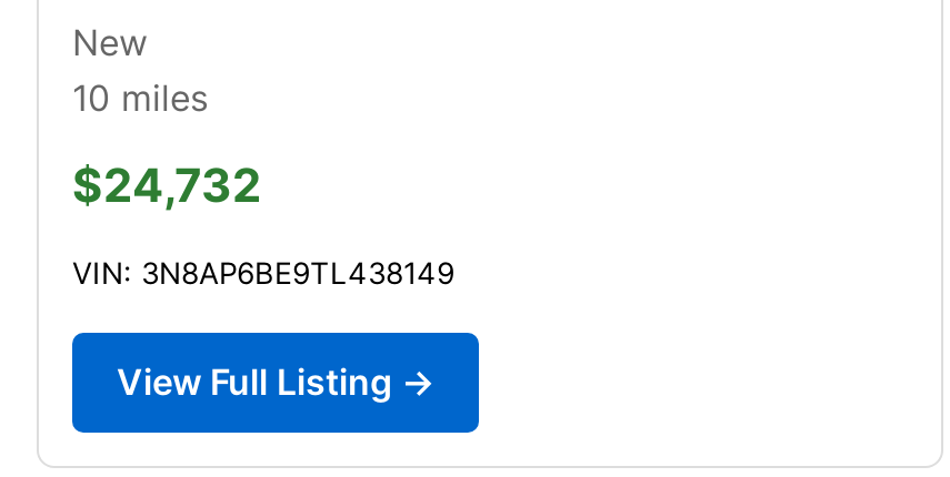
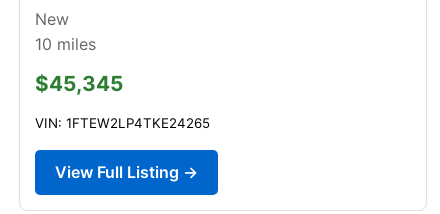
- $24,732
+ $45,345

- VIN: 3N8AP6BE9TL438149
+ VIN: 1FTEW2LP4TKE24265
